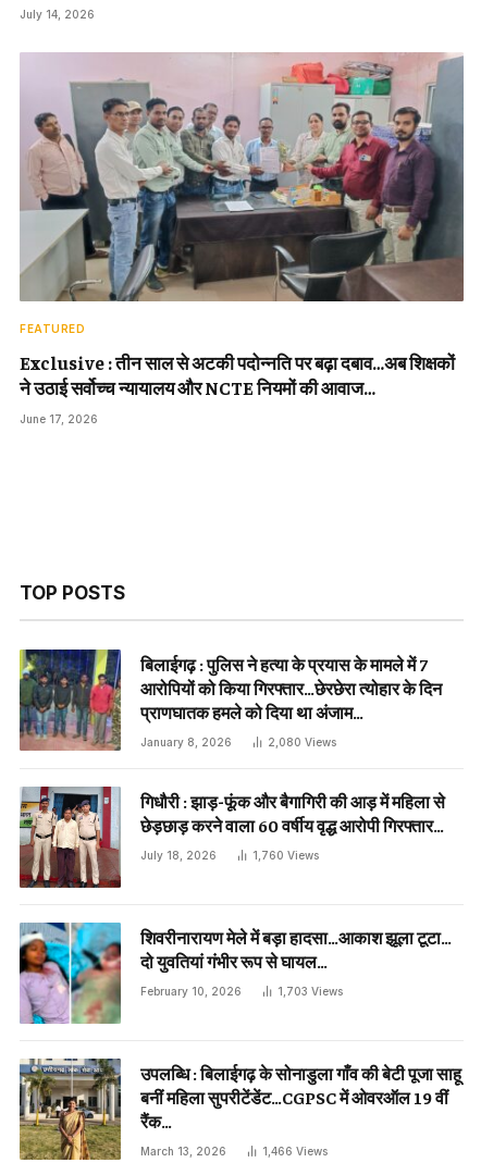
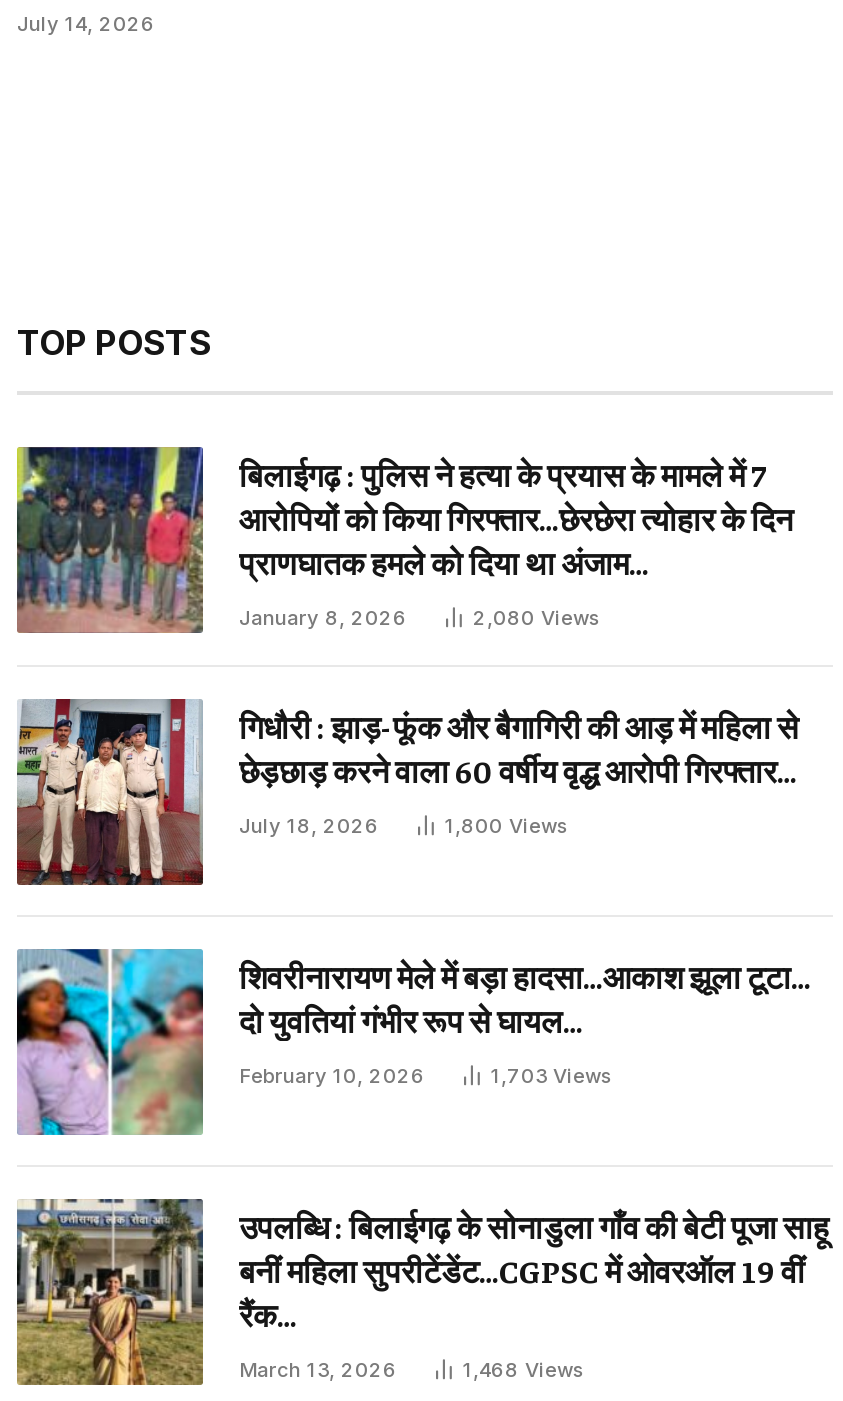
- [image]
- FEATURED
- Exclusive : तीन साल से अटकी पदोन्नति पर बढ़ा दबाव…अब शिक्षकों
- ने उठाई सर्वोच्च न्यायालय और NCTE नियमों की आवाज…
- June 17, 2026

- 1,760 Views
+ 1,800 Views

- 1,466 Views
+ 1,468 Views
